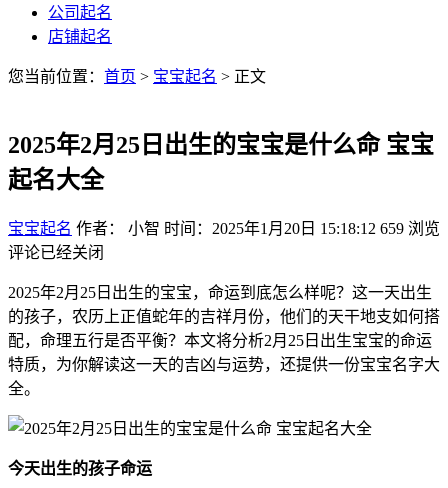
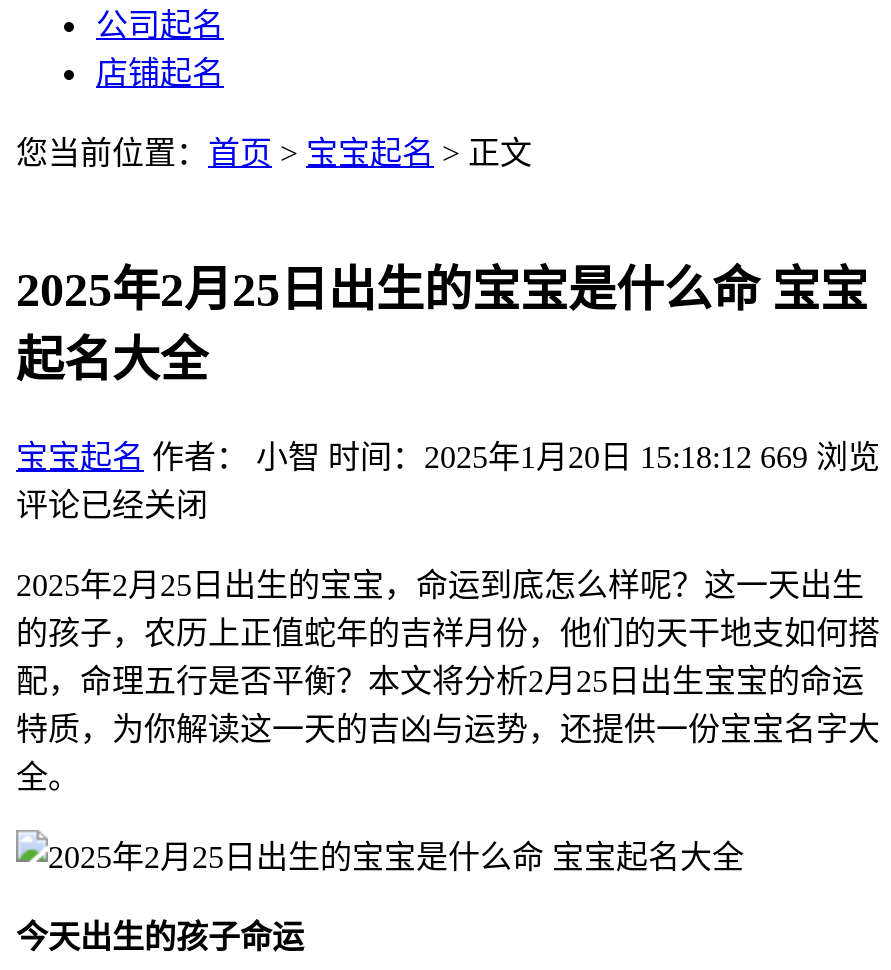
- 宝宝起名 作者： 小智 时间：2025年1月20日 15:18:12 659浏览
+ 宝宝起名 作者： 小智 时间：2025年1月20日 15:18:12 669浏览
